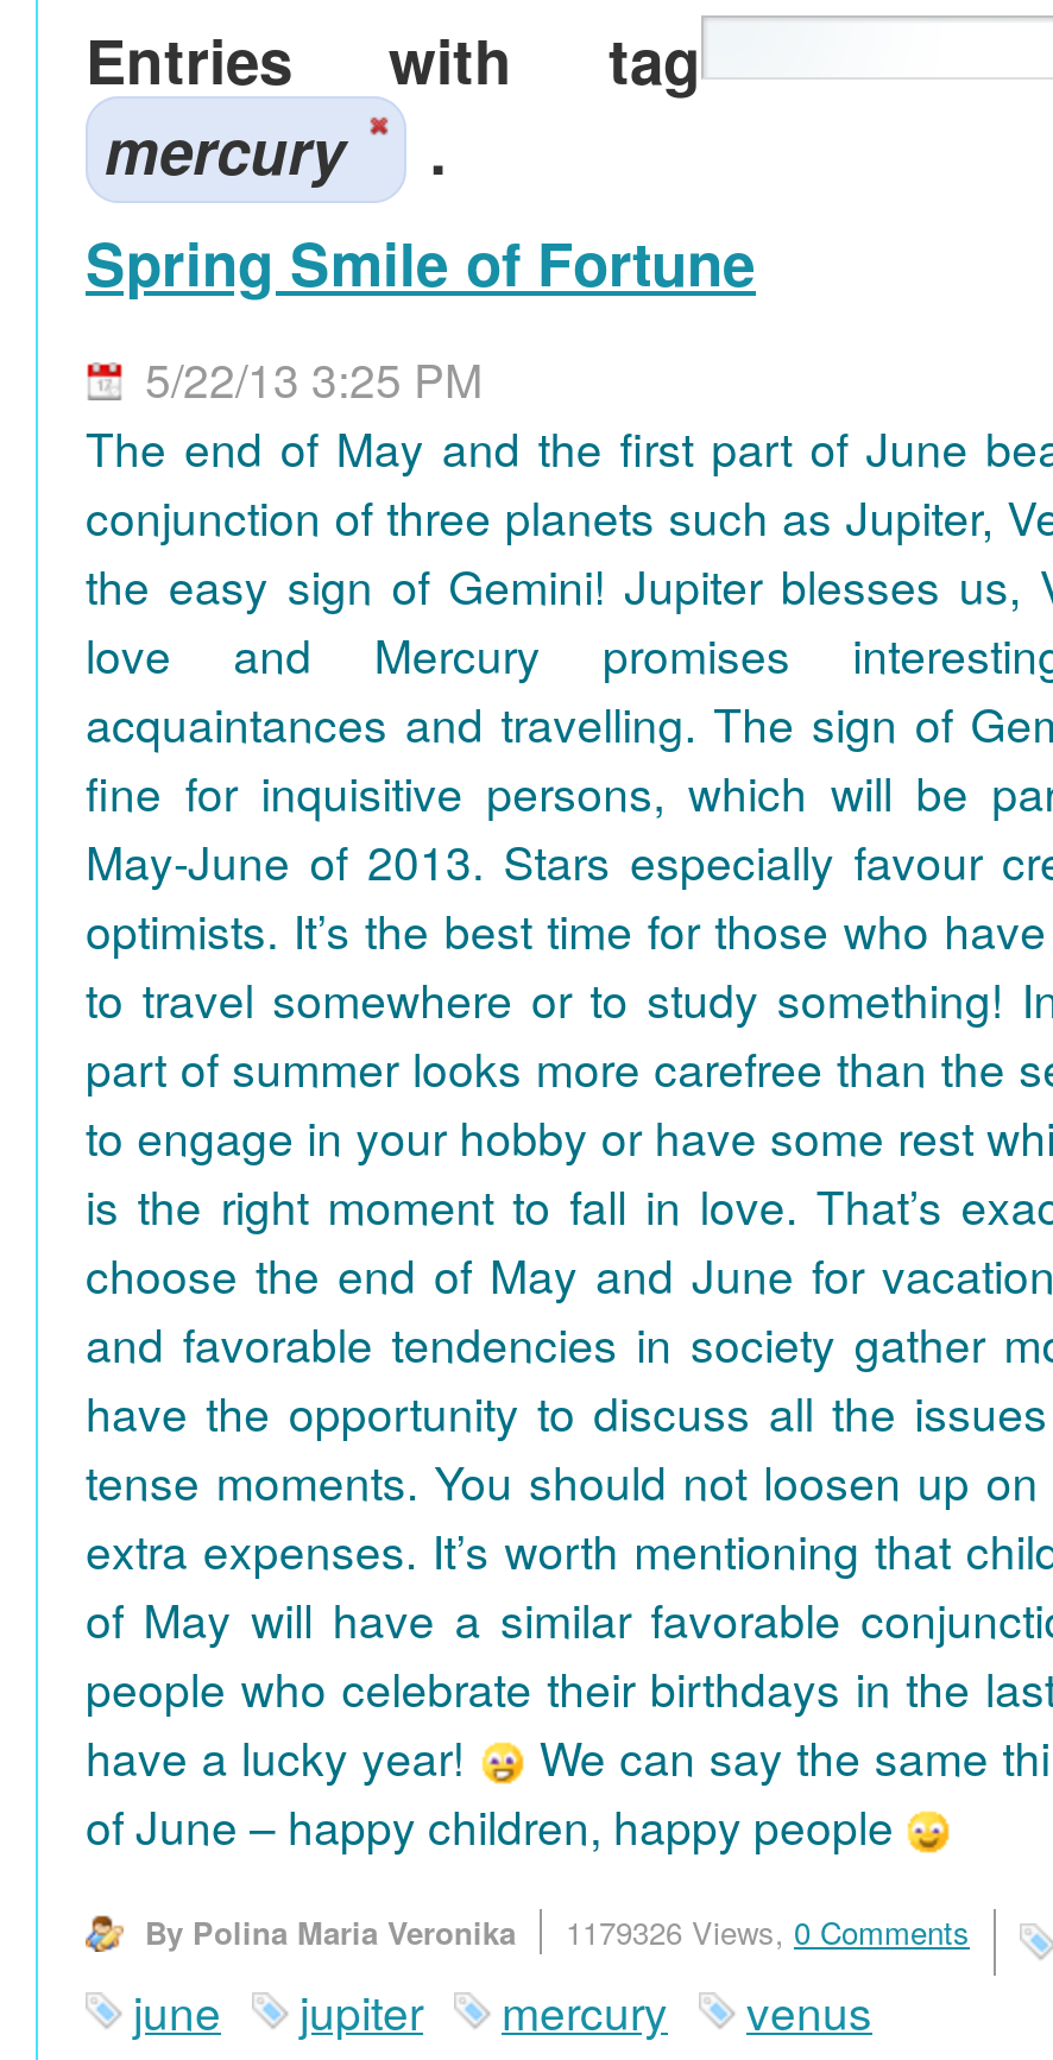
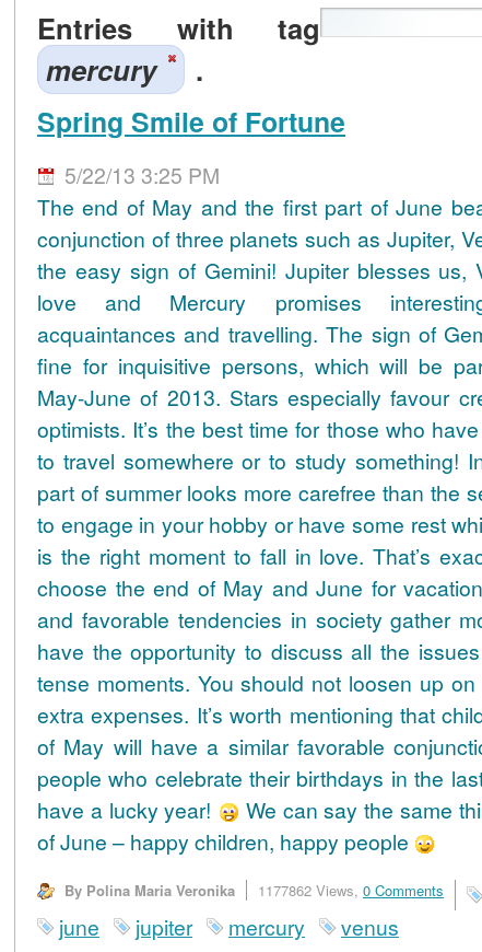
- 1179326 Views, 0 Comments
+ 1177862 Views, 0 Comments
